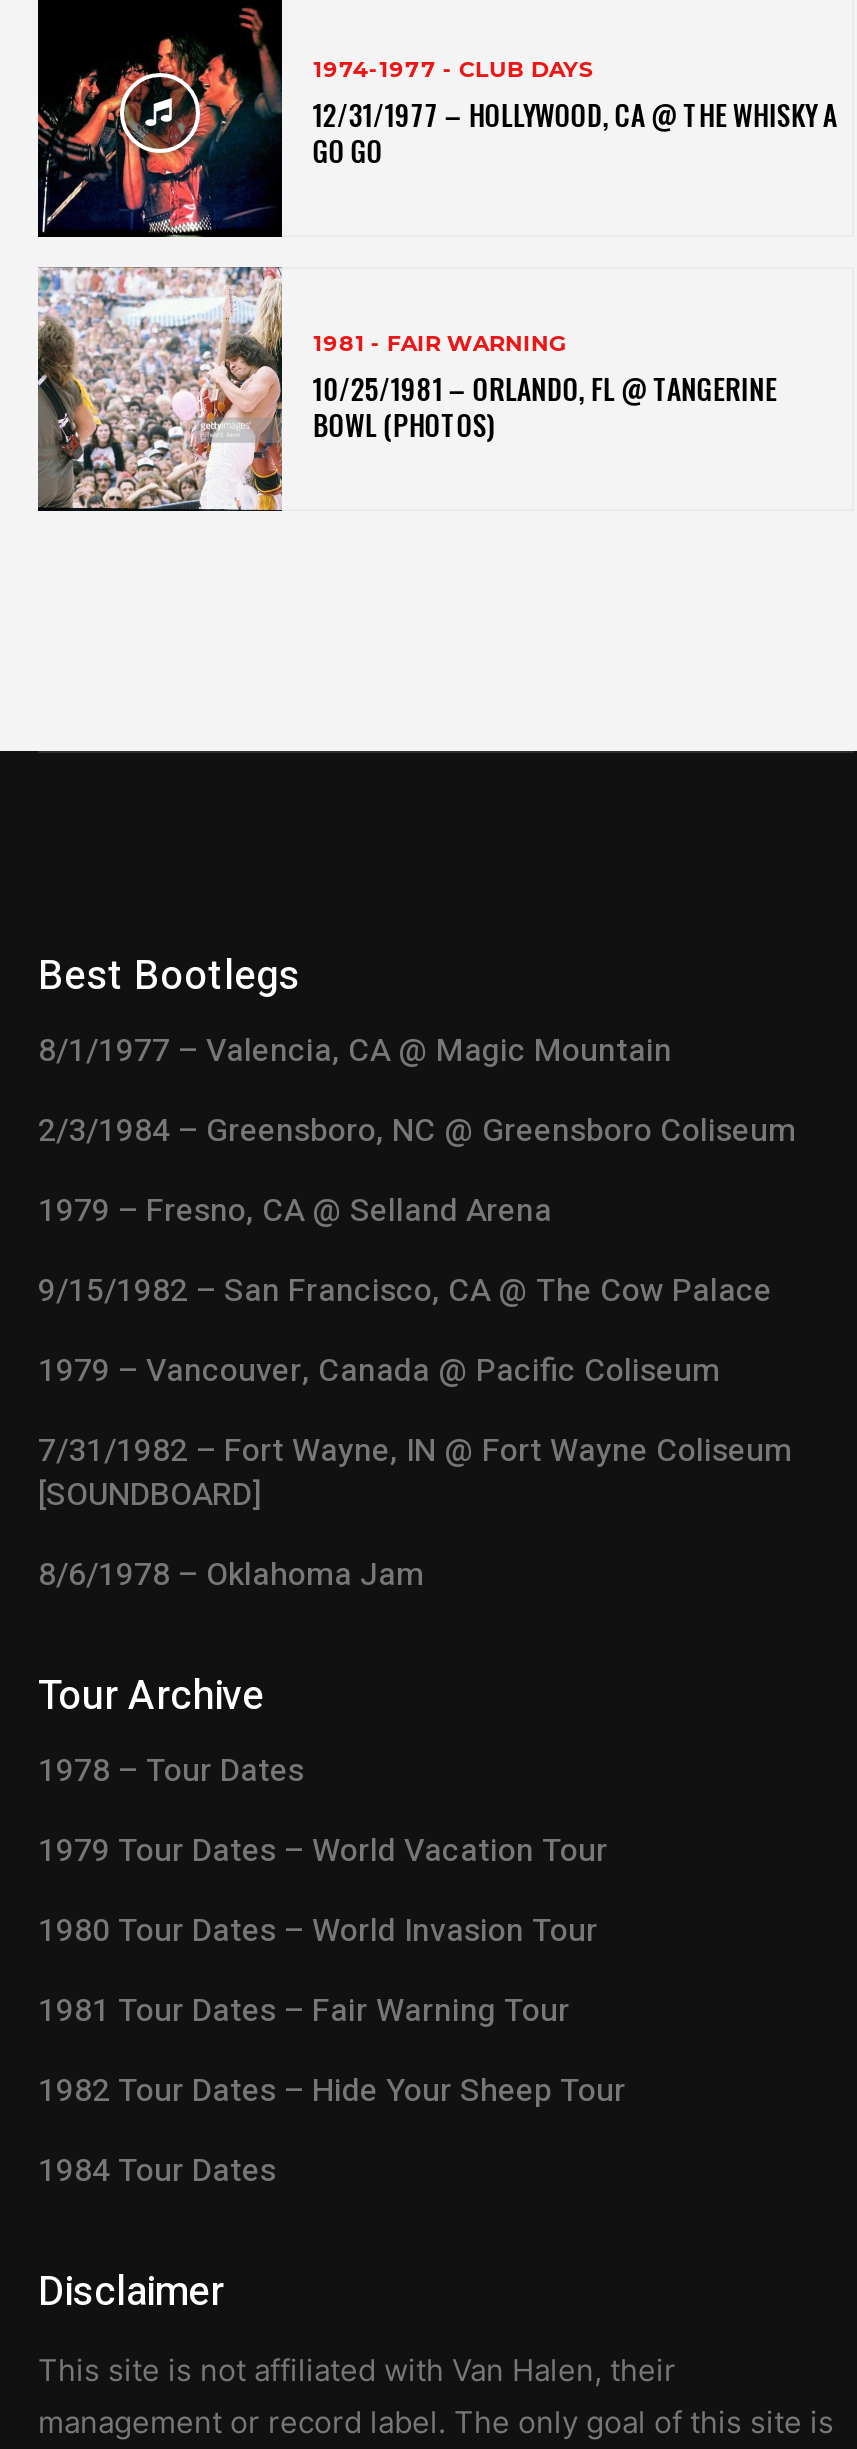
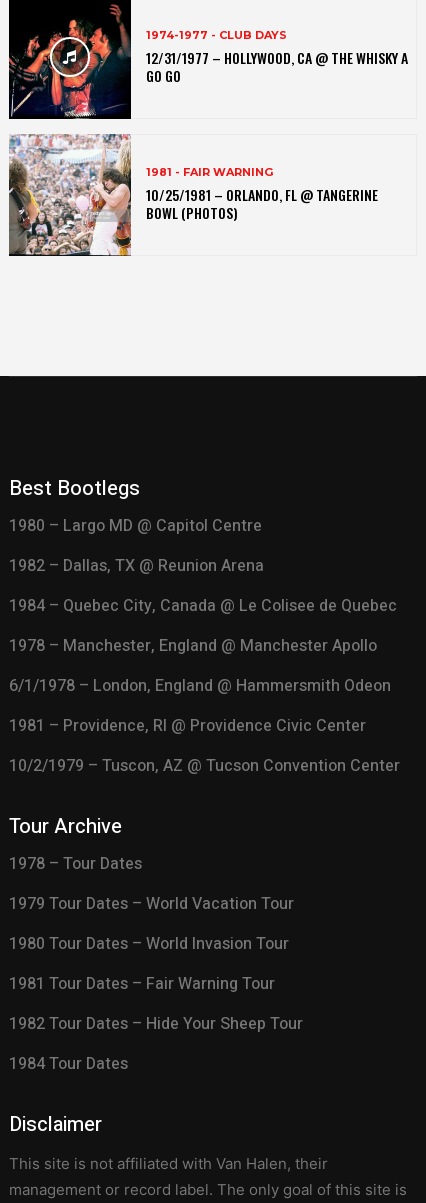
- 8/1/1977 – Valencia, CA @ Magic Mountain
+ 1980 – Largo MD @ Capitol Centre

- 2/3/1984 – Greensboro, NC @ Greensboro Coliseum
+ 1982 – Dallas, TX @ Reunion Arena

- 1979 – Fresno, CA @ Selland Arena
+ 1984 – Quebec City, Canada @ Le Colisee de Quebec

- 9/15/1982 – San Francisco, CA @ The Cow Palace
+ 1978 – Manchester, England @ Manchester Apollo

- 1979 – Vancouver, Canada @ Pacific Coliseum
+ 6/1/1978 – London, England @ Hammersmith Odeon

- 7/31/1982 – Fort Wayne, IN @ Fort Wayne Coliseum
- [SOUNDBOARD]
+ 1981 – Providence, RI @ Providence Civic Center

- 8/6/1978 – Oklahoma Jam
+ 10/2/1979 – Tuscon, AZ @ Tucson Convention Center
